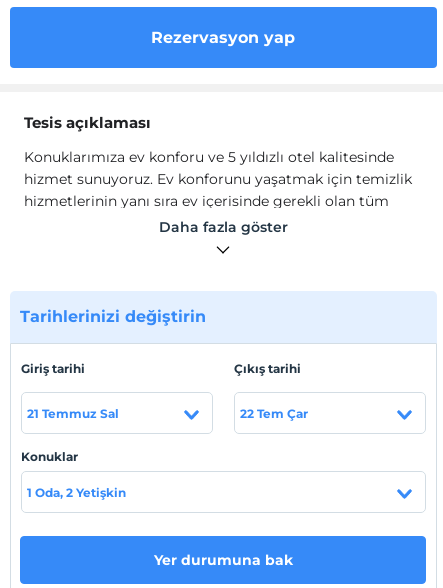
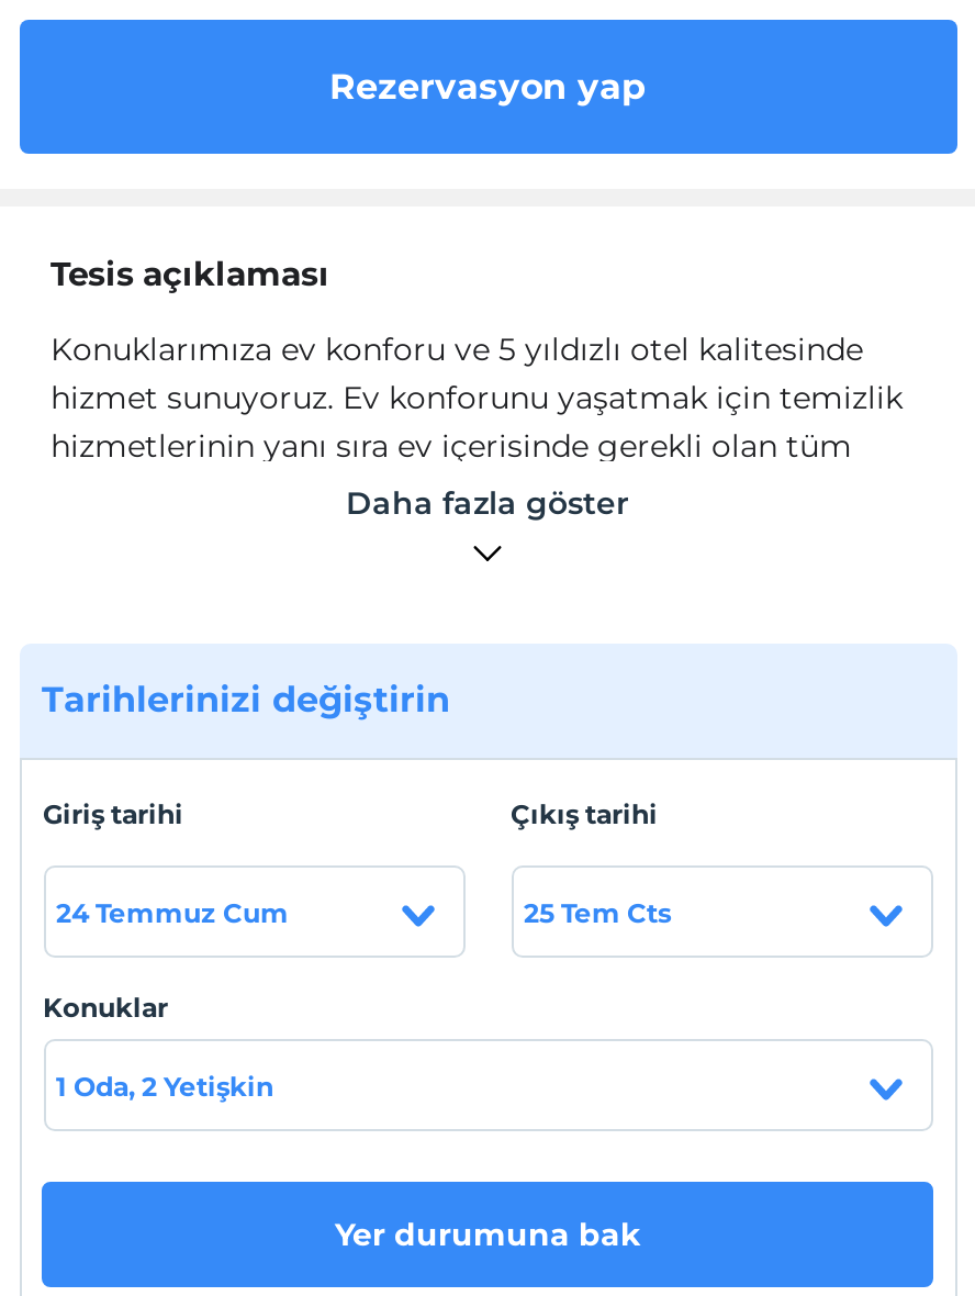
- 21 Temmuz Sal
+ 24 Temmuz Cum

- 22 Tem Çar
+ 25 Tem Cts
